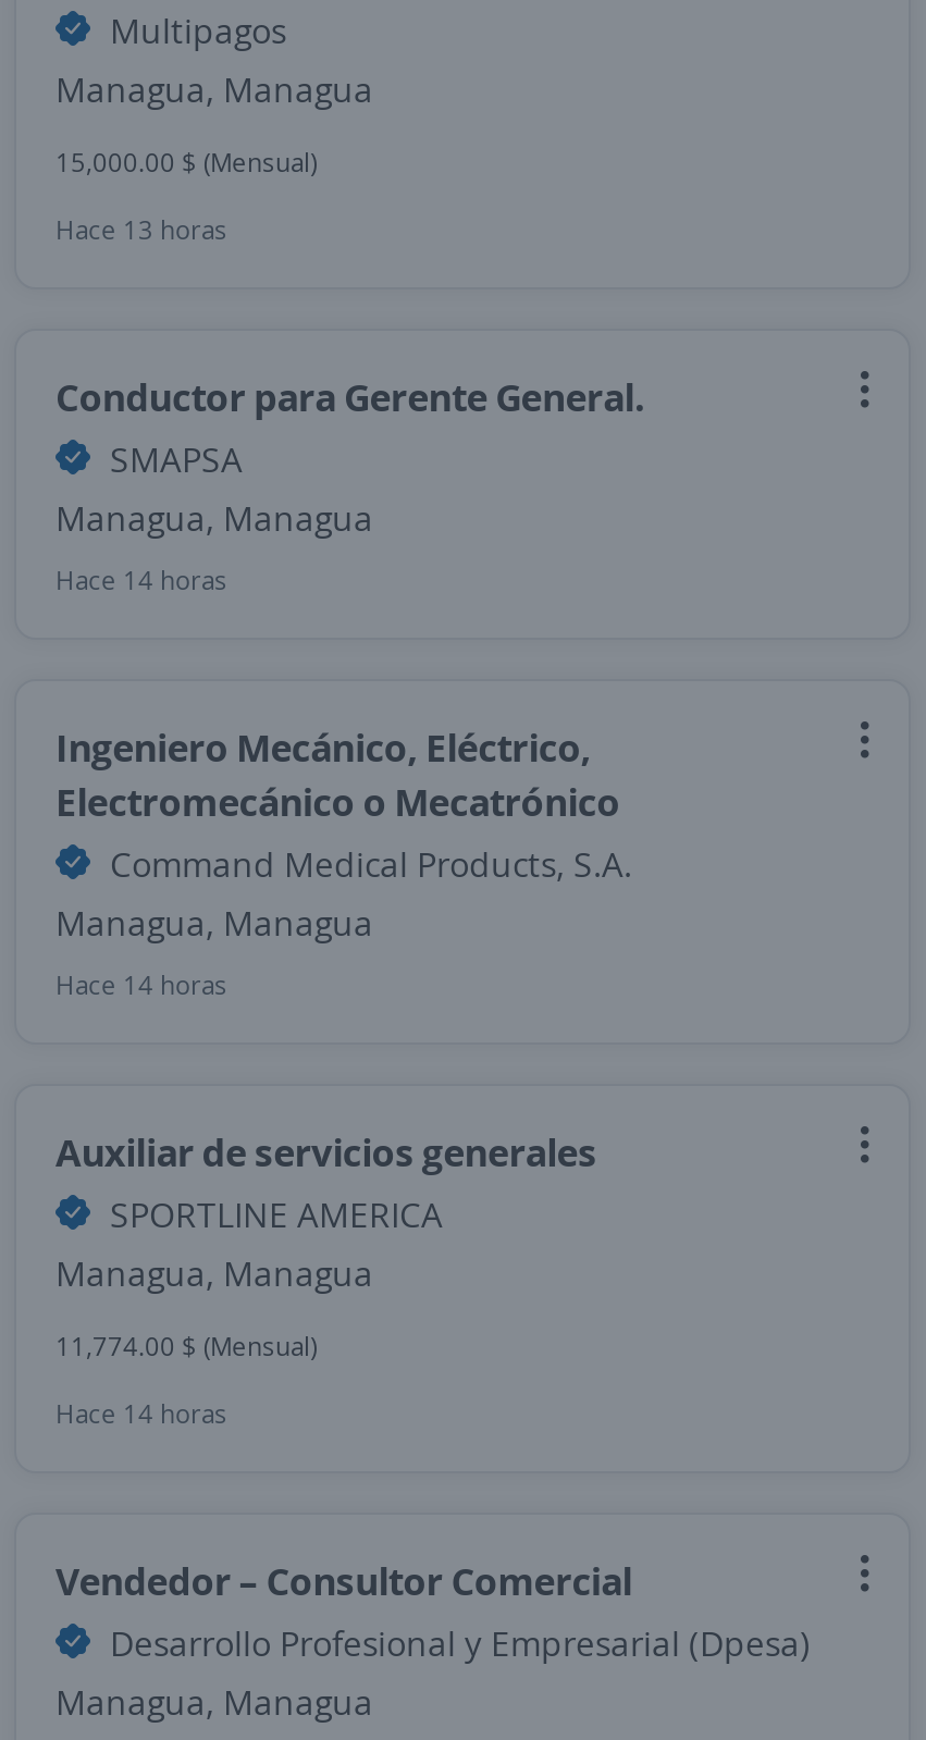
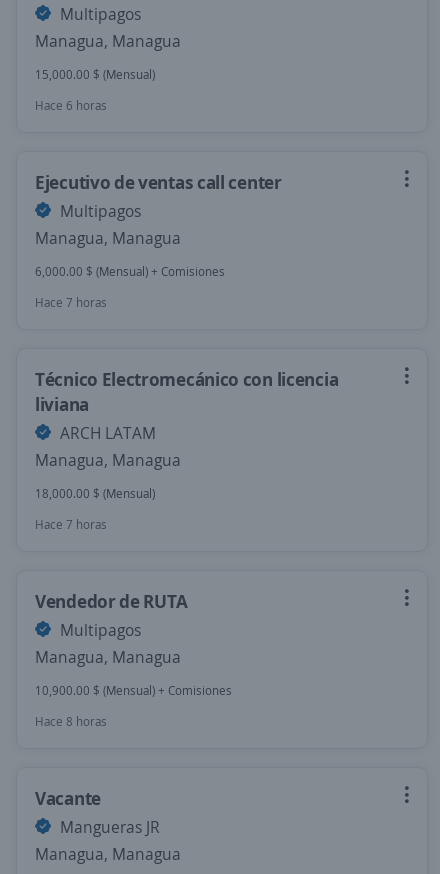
- Hace 13 horas
+ Hace 6 horas

- Conductor para Gerente General.
- SMAPSA
+ Ejecutivo de ventas call center
+ Multipagos

- Hace 14 horas
- Ingeniero Mecánico, Eléctrico,
- Electromecánico o Mecatrónico
- Command Medical Products, S.A.
+ 6,000.00 $ (Mensual) + Comisiones
+ Hace 7 horas
+ Técnico Electromecánico con licencia
+ liviana
+ ARCH LATAM

- Hace 14 horas
- Auxiliar de servicios generales
- SPORTLINE AMERICA
+ 18,000.00 $ (Mensual)
+ Hace 7 horas
+ Vendedor de RUTA
+ Multipagos

- 11,774.00 $ (Mensual)
+ 10,900.00 $ (Mensual) + Comisiones

- Hace 14 horas
+ Hace 8 horas

- Vendedor – Consultor Comercial
- Desarrollo Profesional y Empresarial (Dpesa)
+ Vacante
+ Mangueras JR
